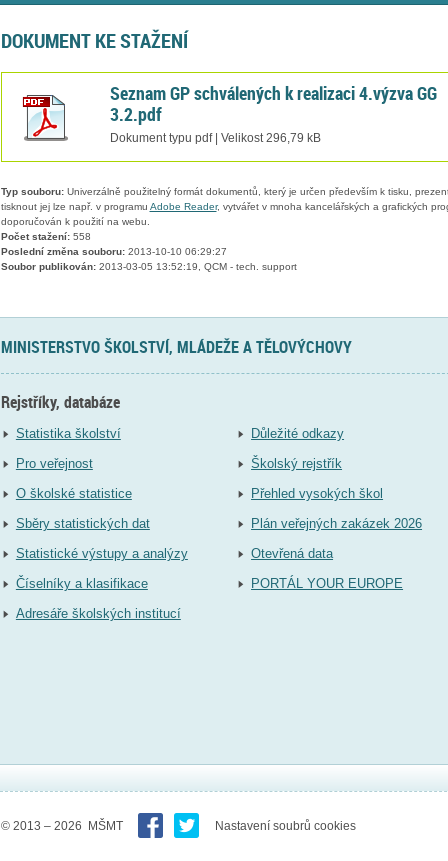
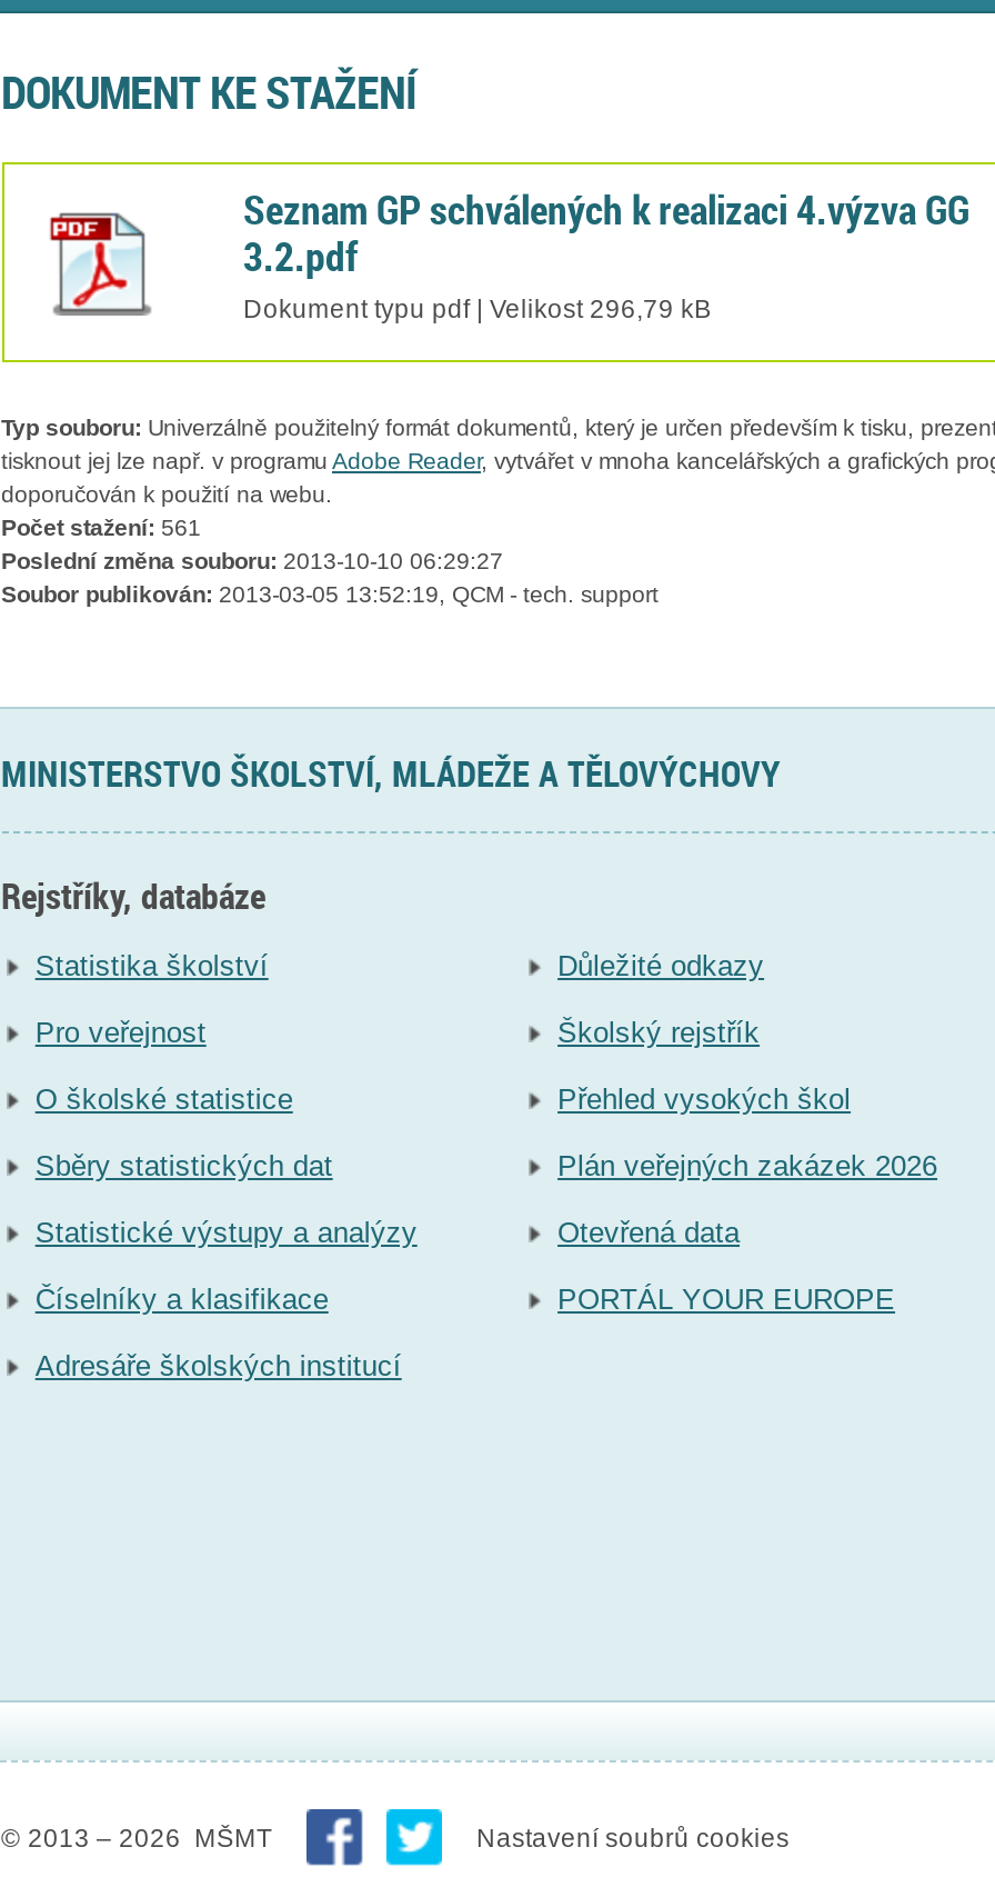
- Počet stažení: 558
+ Počet stažení: 561
